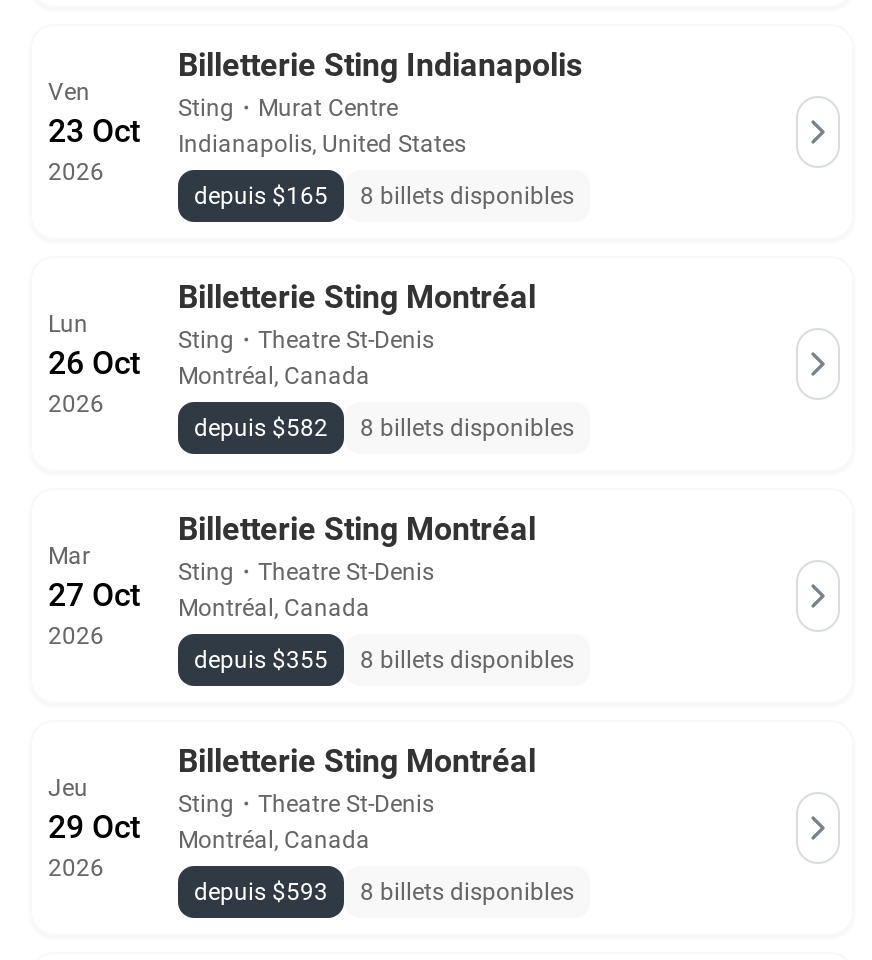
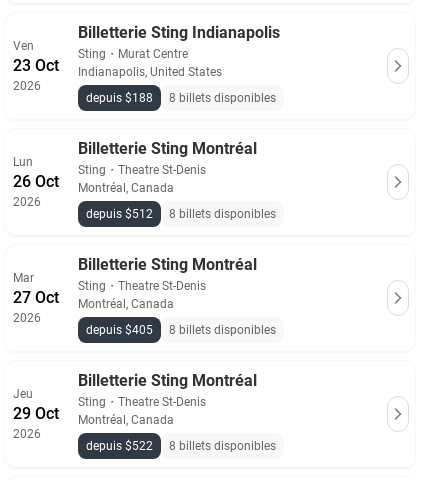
- depuis $165 8 billets disponibles
+ depuis $188 8 billets disponibles

- depuis $582 8 billets disponibles
+ depuis $512 8 billets disponibles

- depuis $355 8 billets disponibles
+ depuis $405 8 billets disponibles

- depuis $593 8 billets disponibles
+ depuis $522 8 billets disponibles
